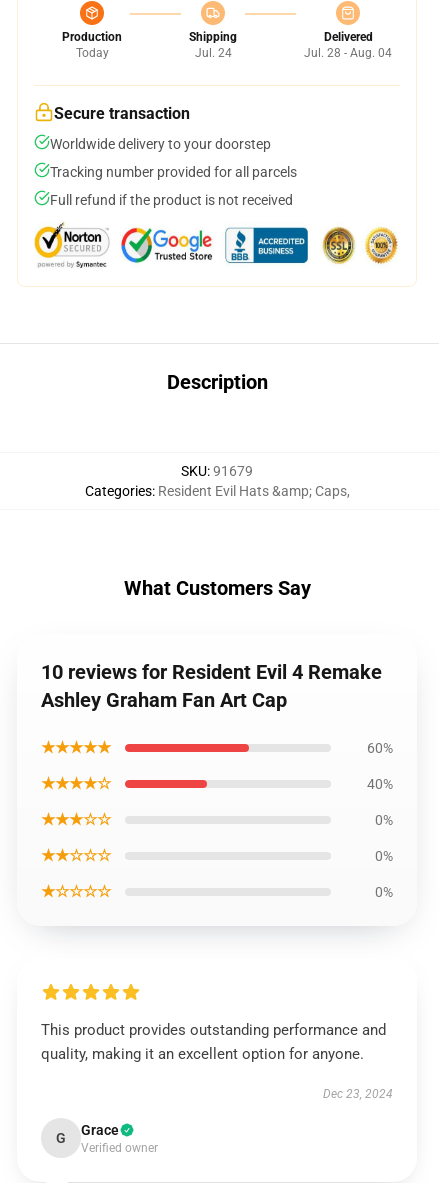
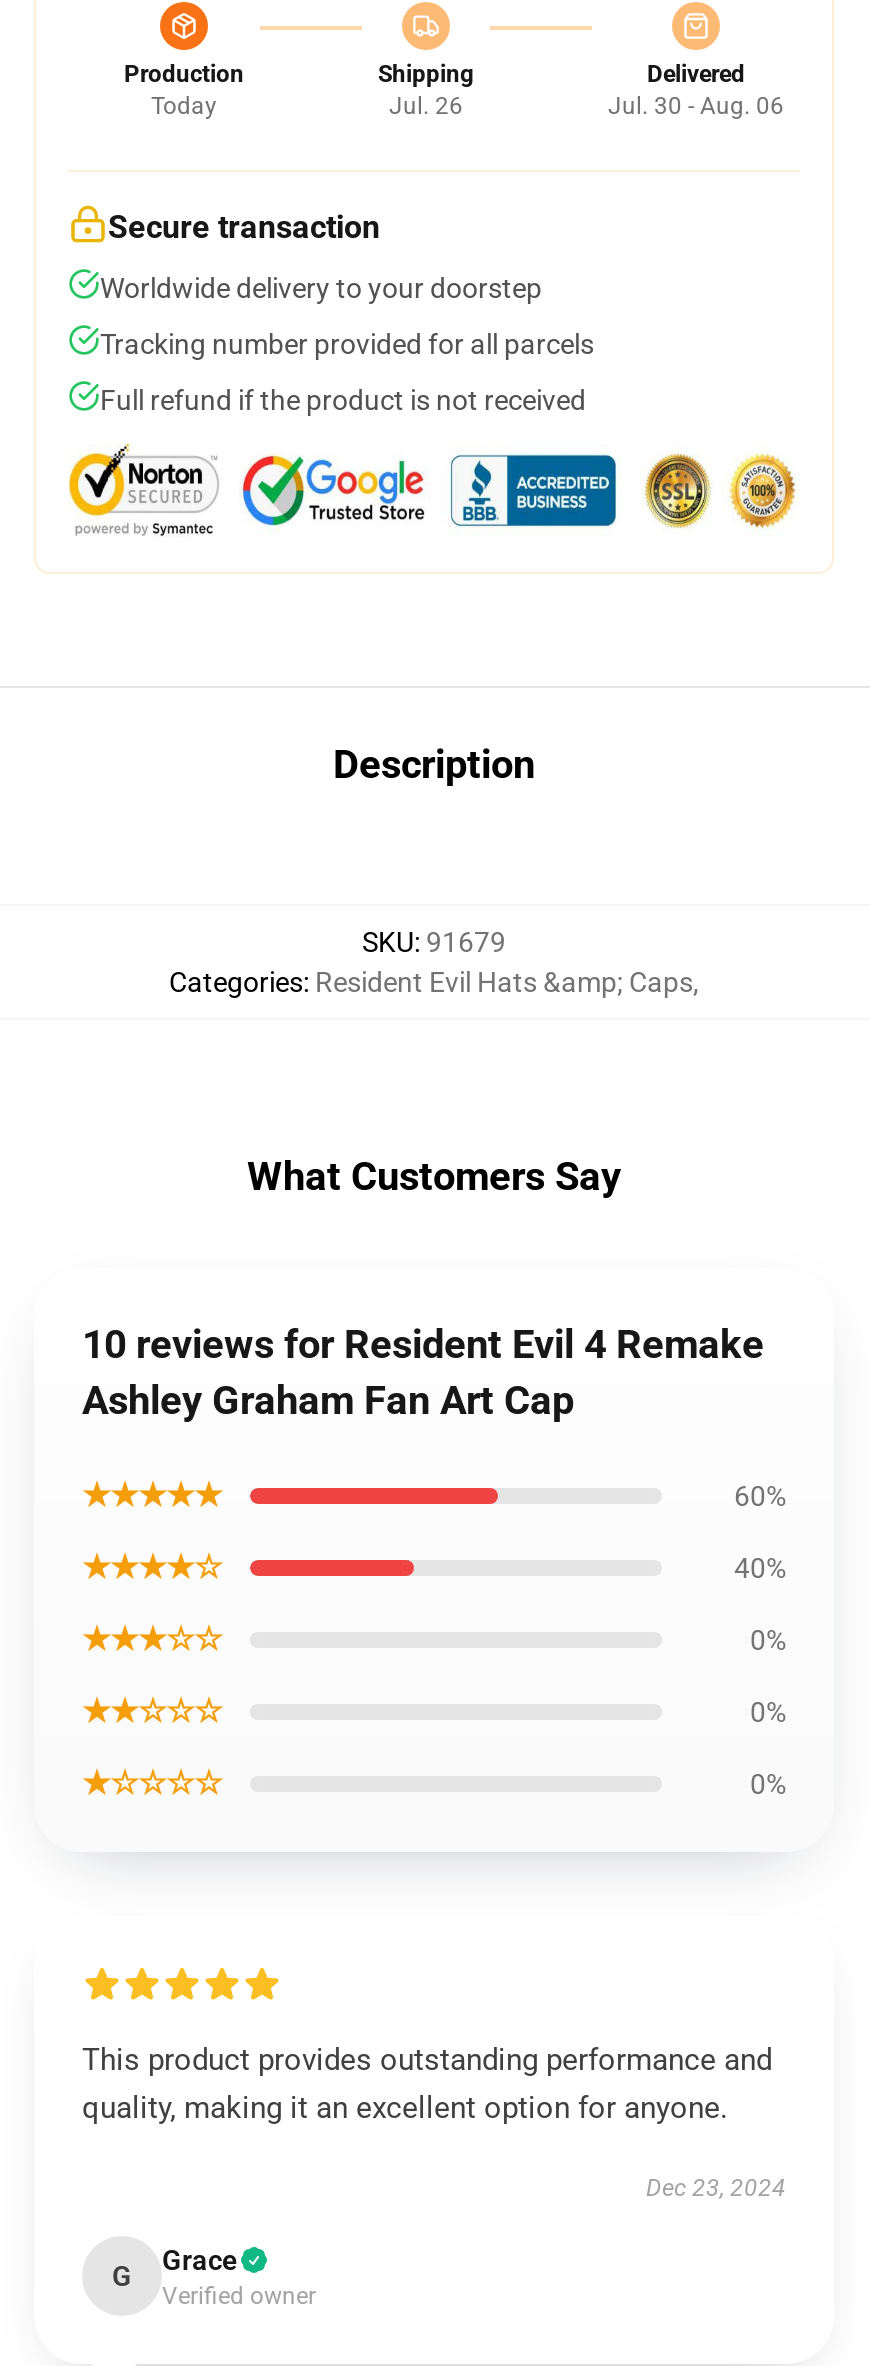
- Jul. 24
+ Jul. 26

- Jul. 28 - Aug. 04
+ Jul. 30 - Aug. 06
